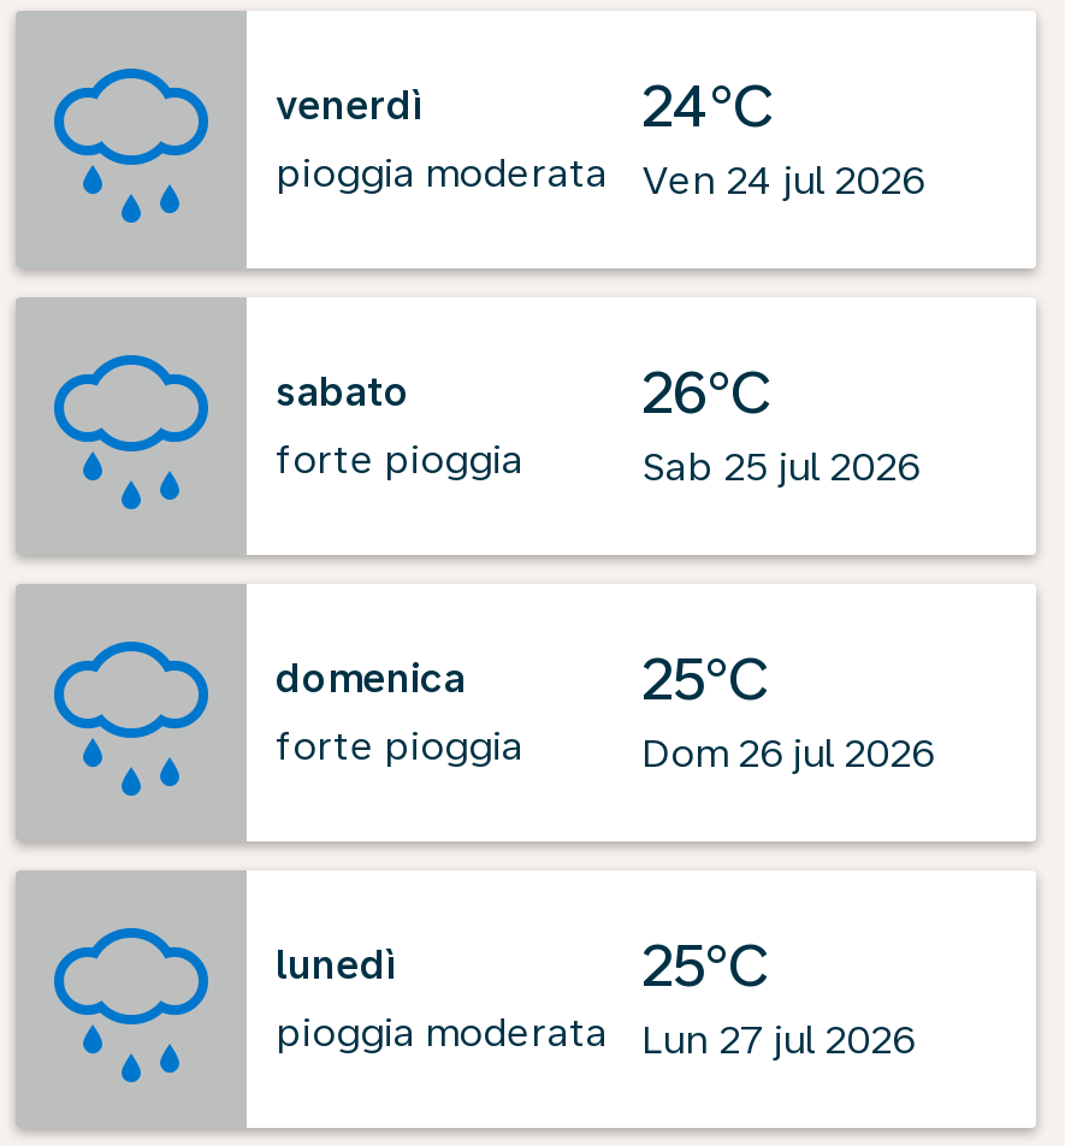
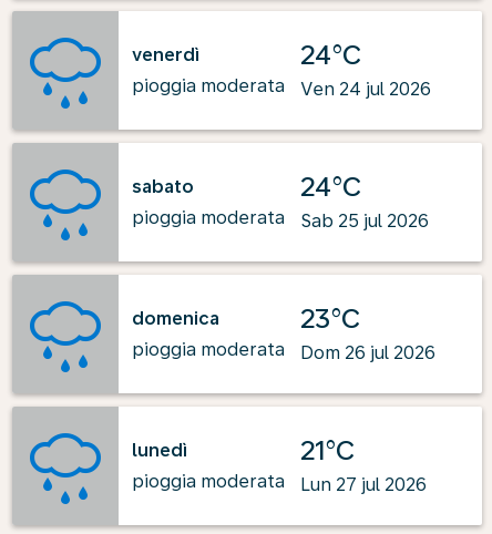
- 26°C
+ 24°C

- forte pioggia
+ pioggia moderata

- 25°C
+ 23°C

- forte pioggia
+ pioggia moderata

- 25°C
+ 21°C
